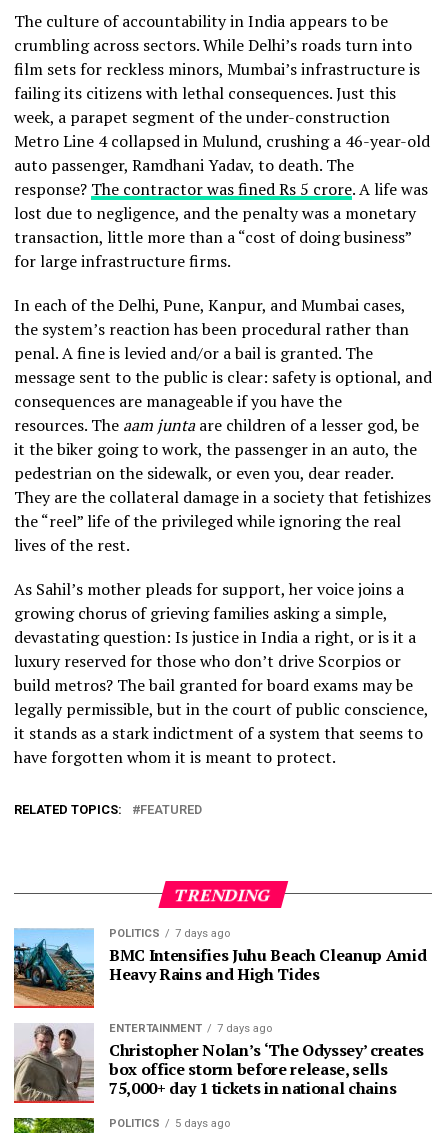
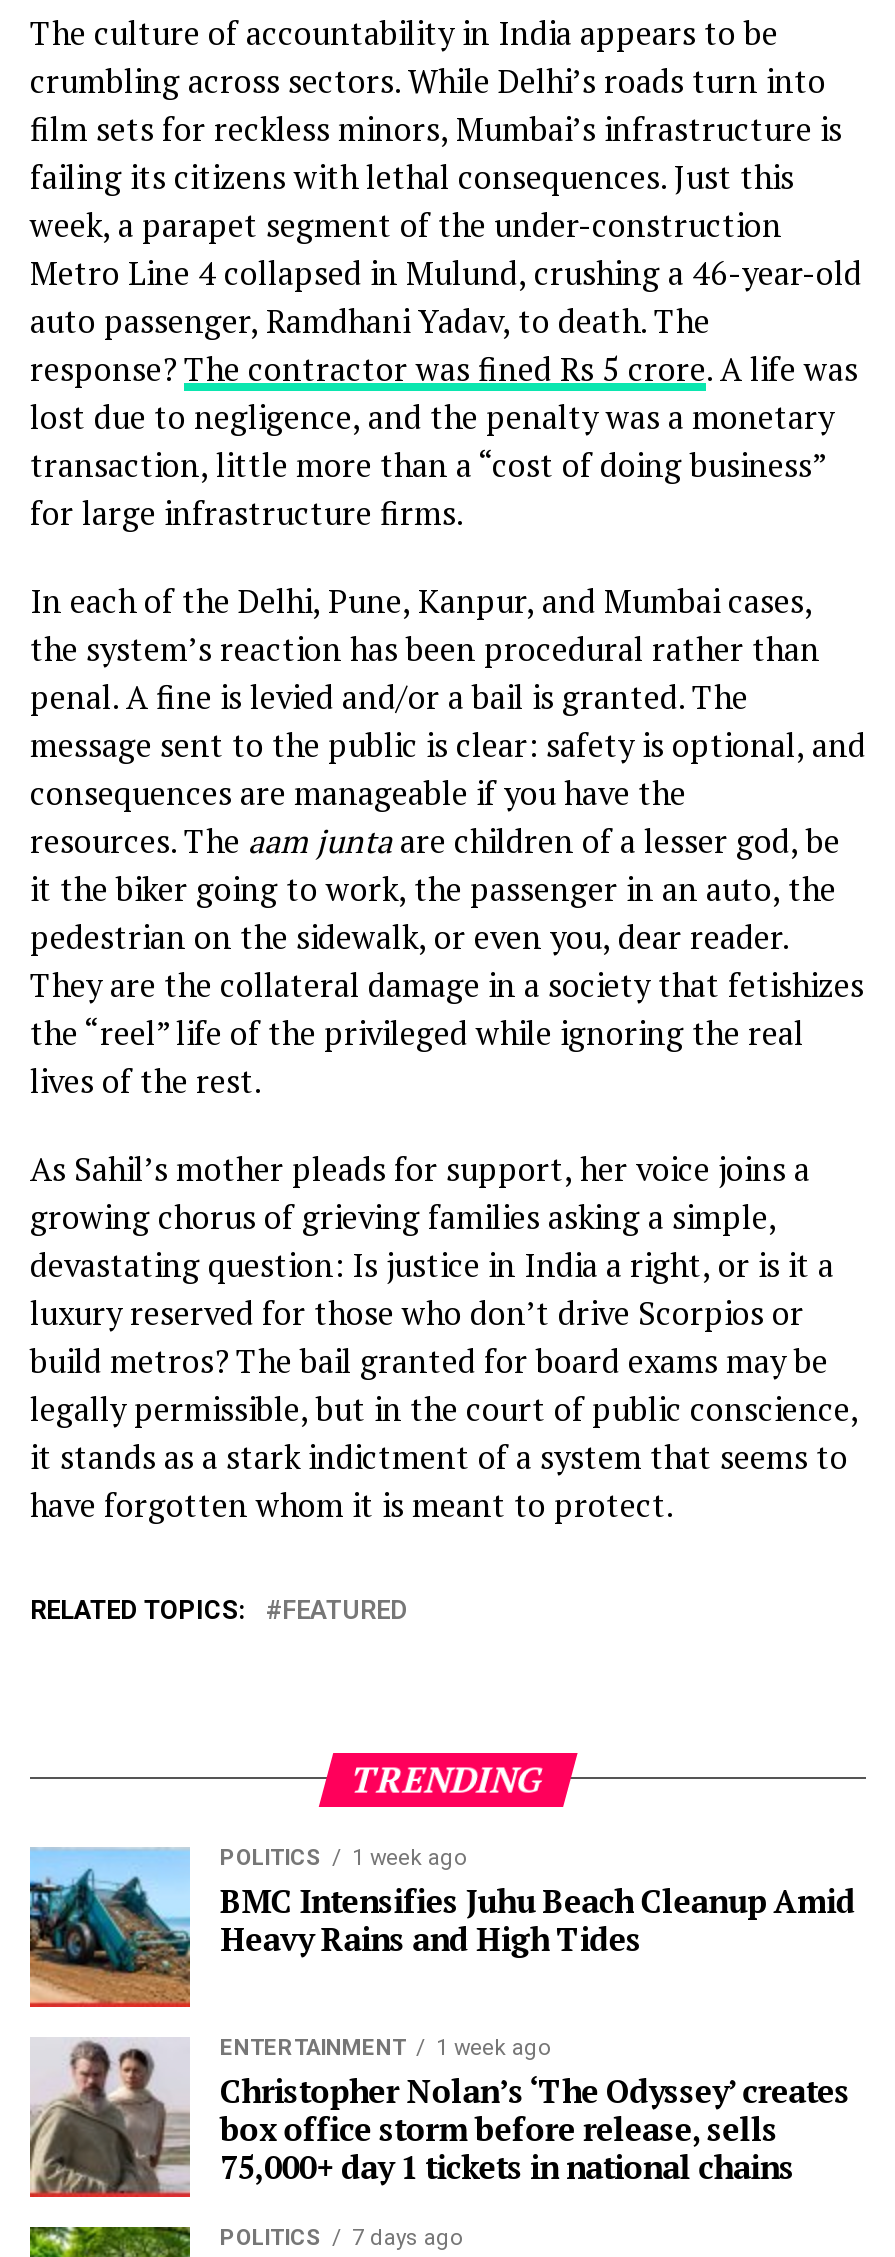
- POLITICS 7 days ago
+ POLITICS 1 week ago

- ENTERTAINMENT 7 days ago
+ ENTERTAINMENT 1 week ago

- POLITICS 5 days ago
+ POLITICS 7 days ago
